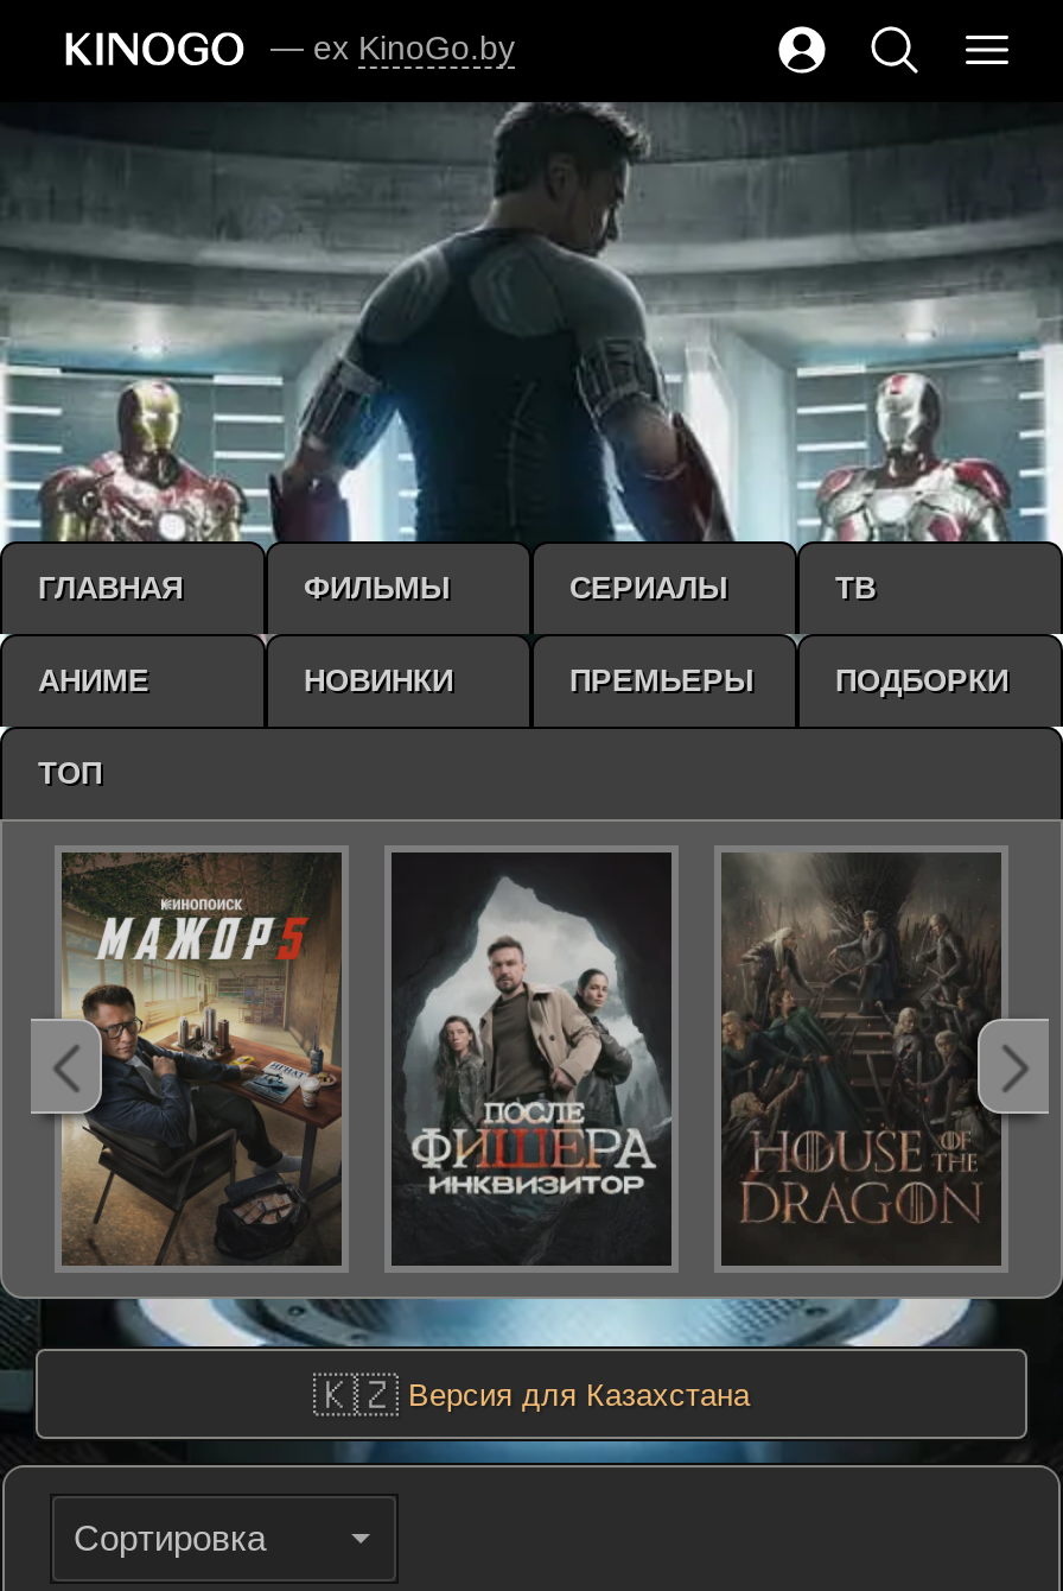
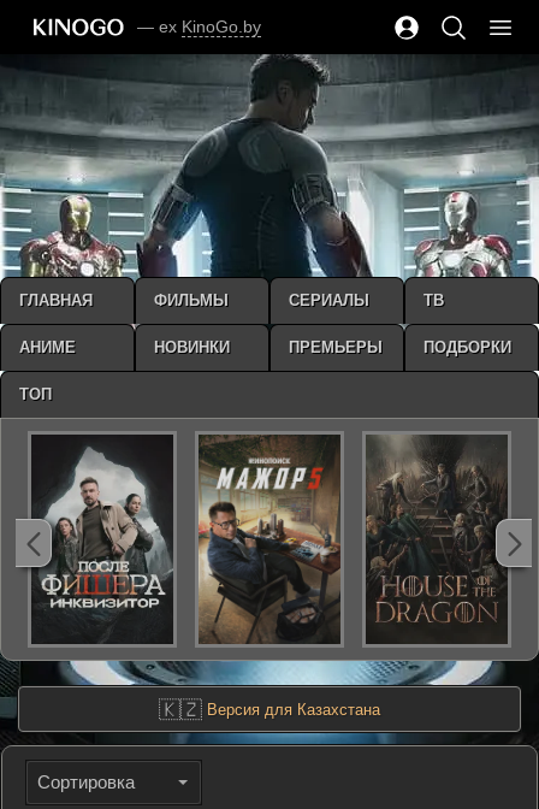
- [image]
+ [image]

- [image]
+ [image]
